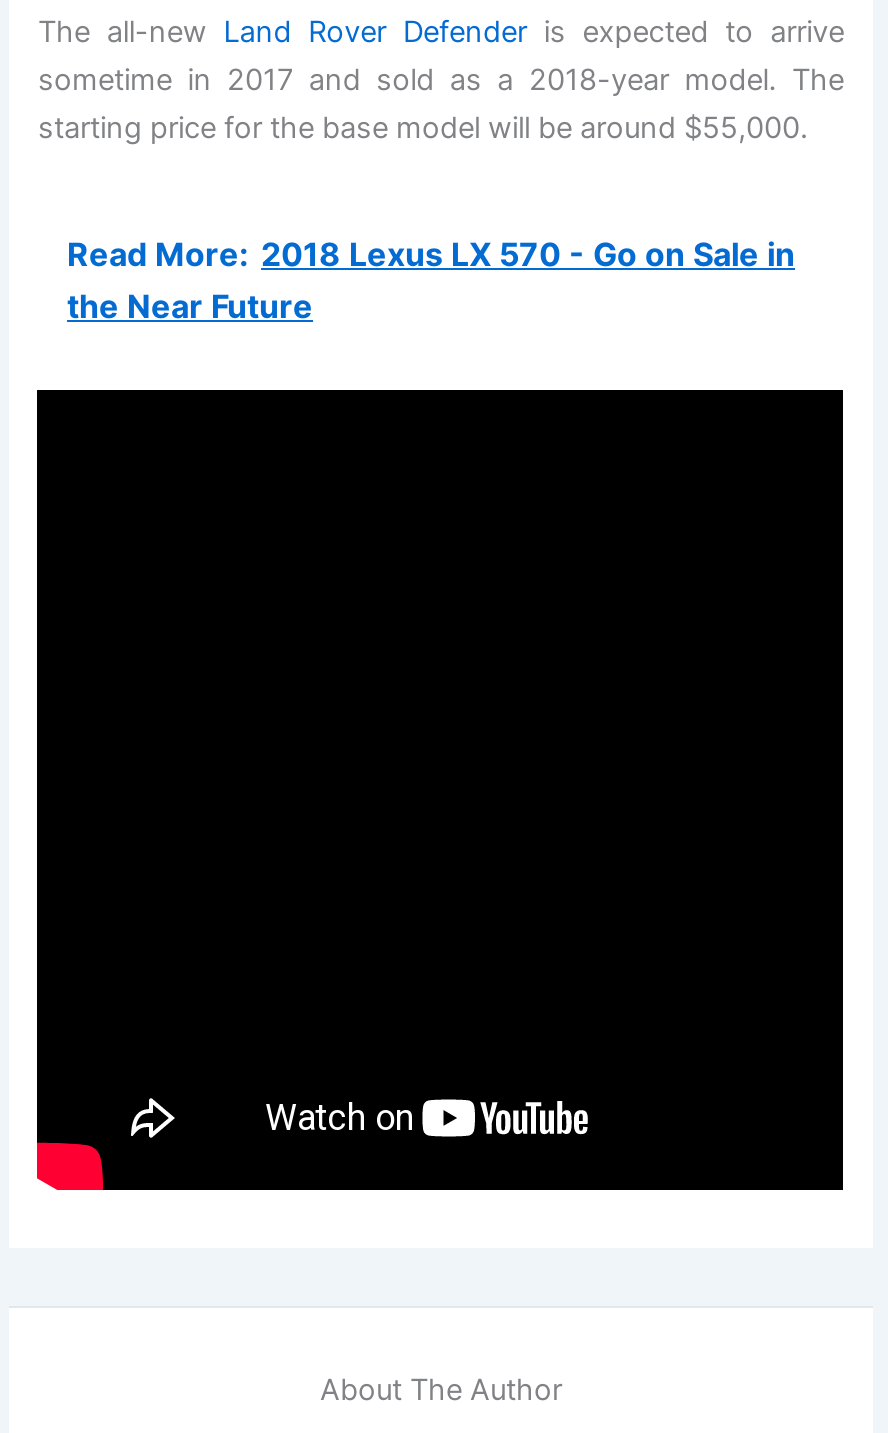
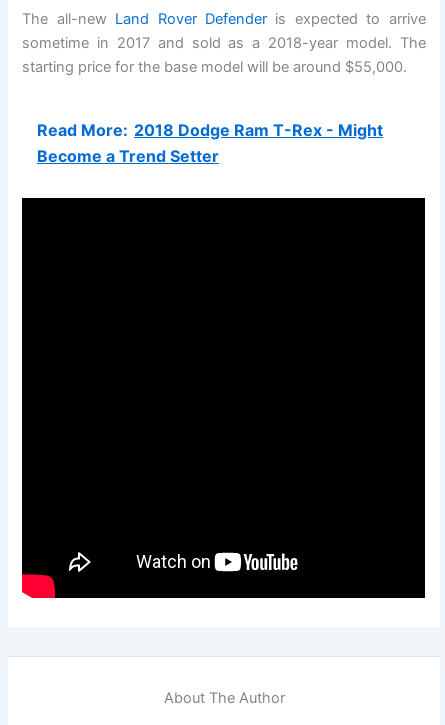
- Read More: 2018 Lexus LX 570 - Go on Sale in
- the Near Future
+ Read More: 2018 Dodge Ram T-Rex - Might
+ Become a Trend Setter
